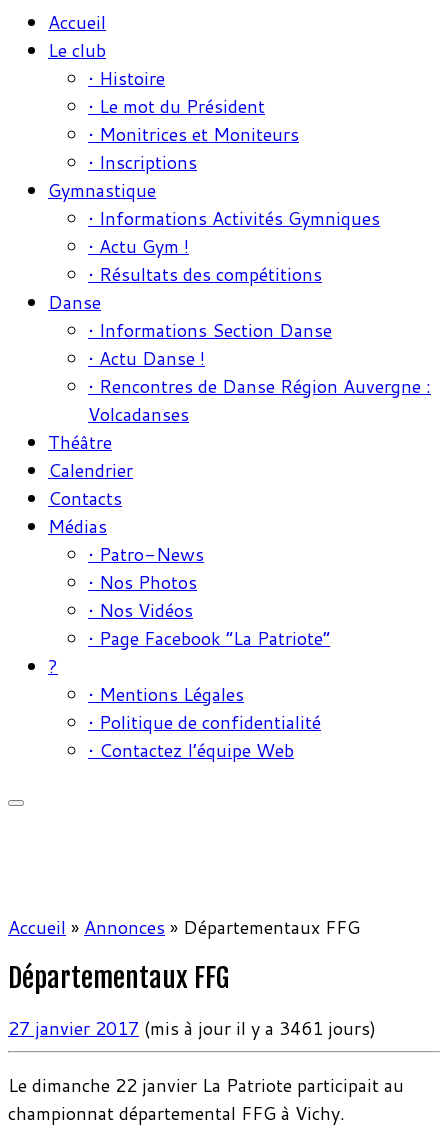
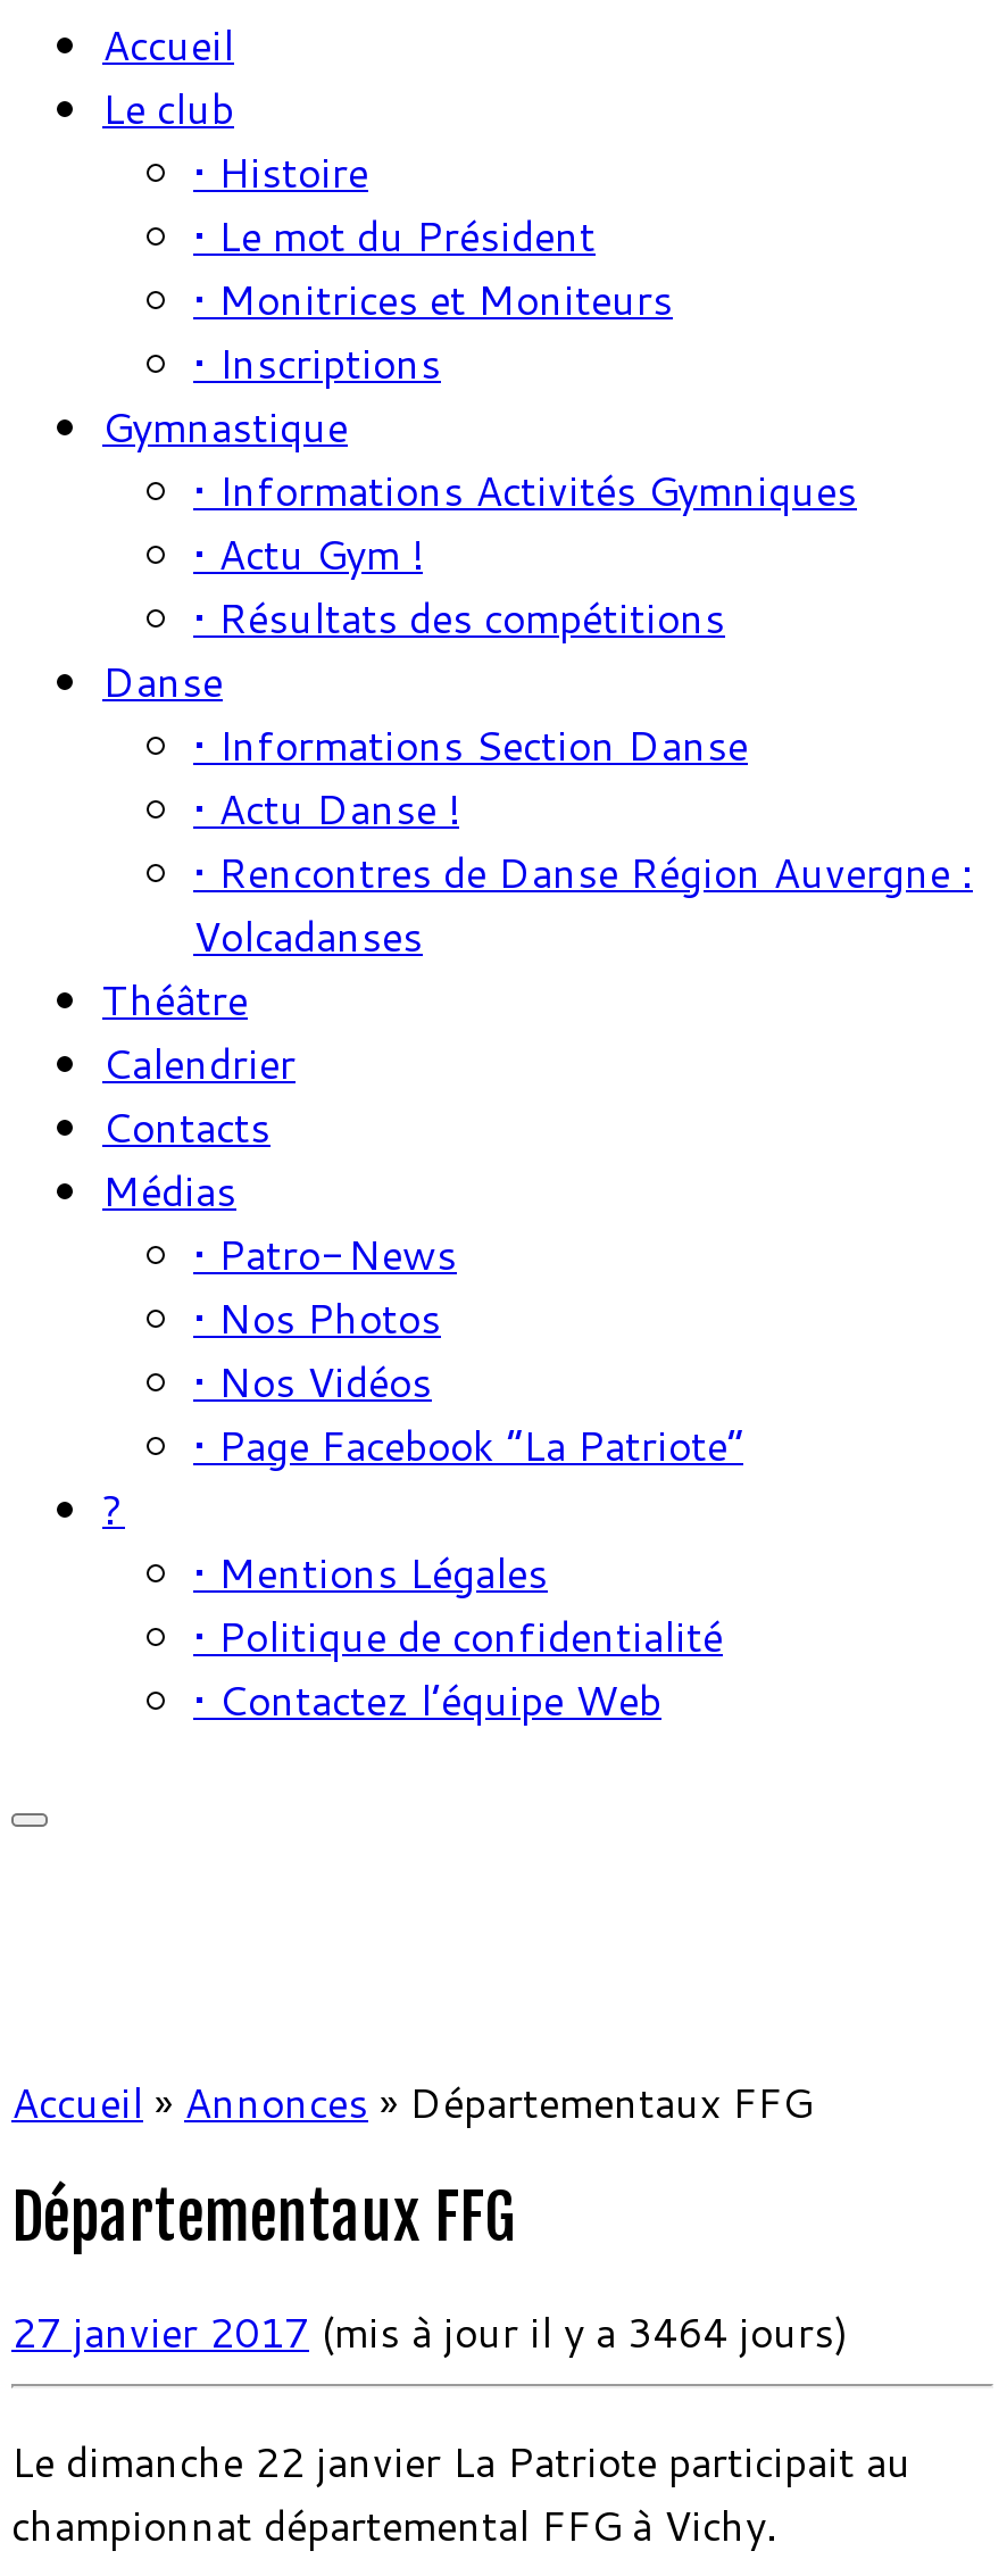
- 27 janvier 2017 (mis à jour il y a 3461 jours)
+ 27 janvier 2017 (mis à jour il y a 3464 jours)
